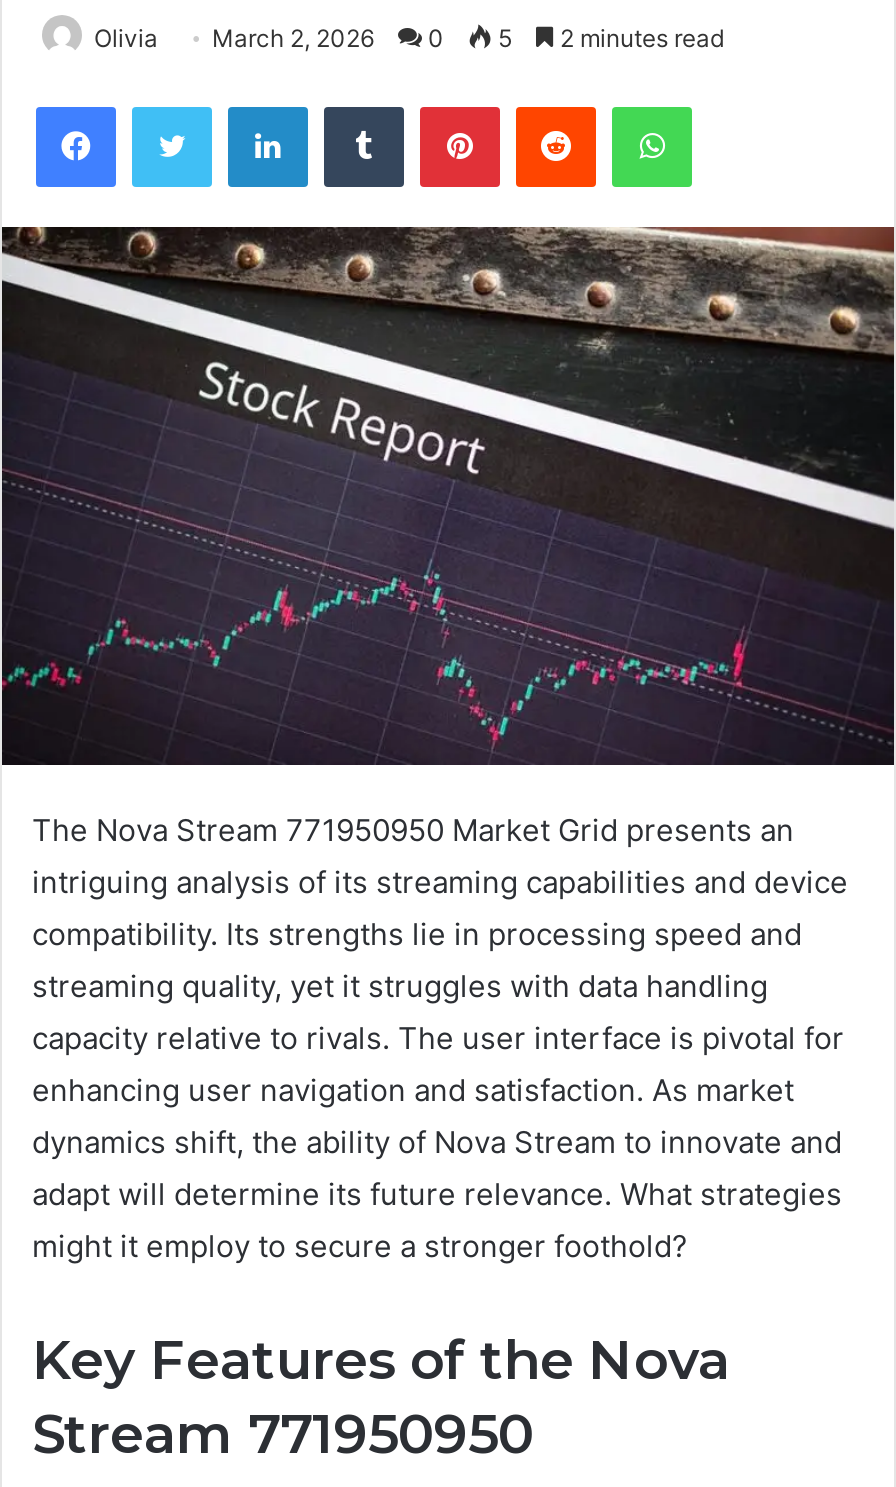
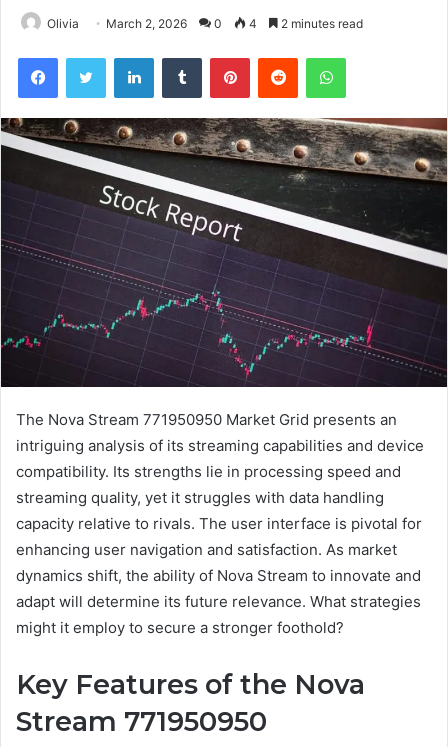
- Olivia March 2, 2026 0 5 2 minutes read
+ Olivia March 2, 2026 0 4 2 minutes read
